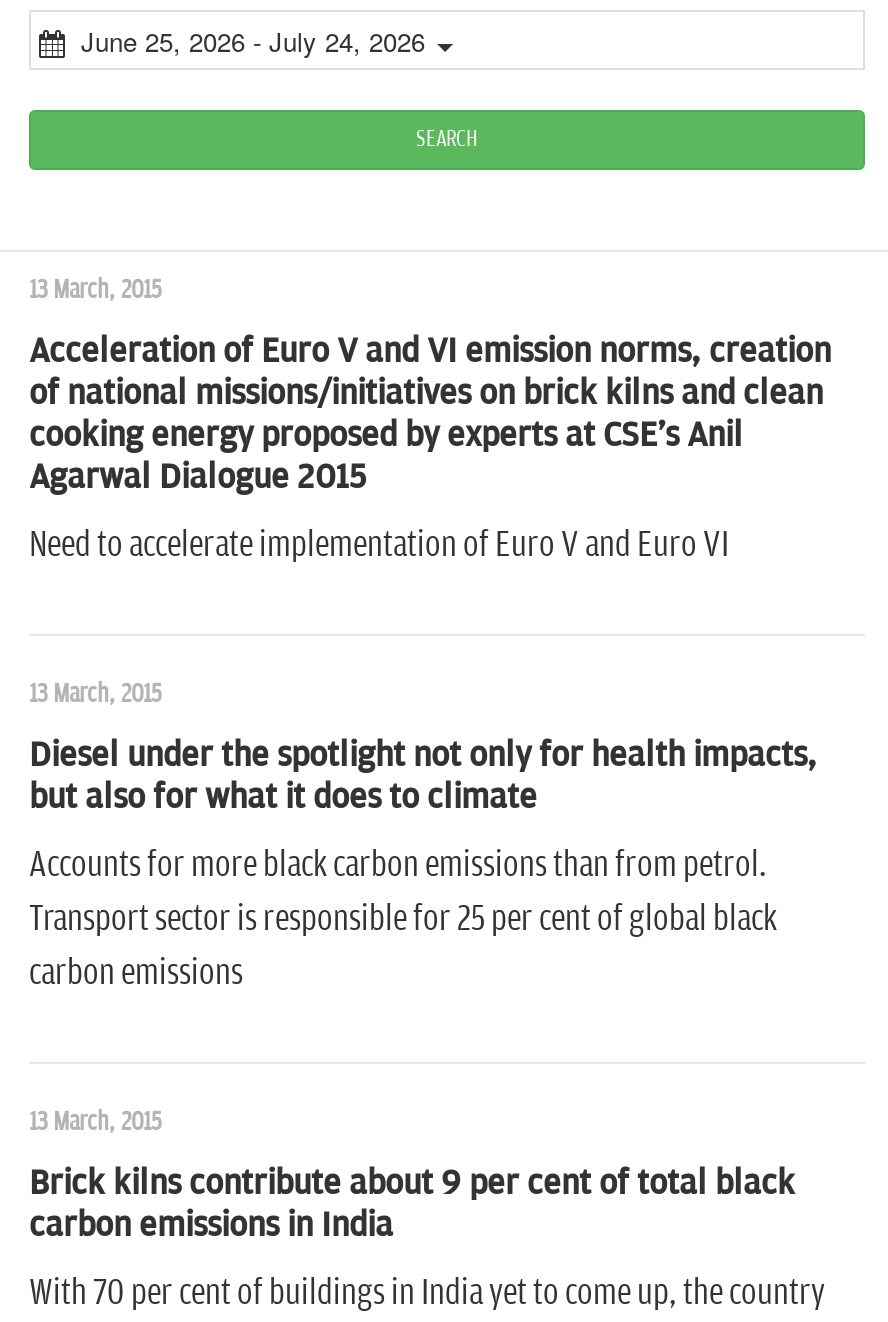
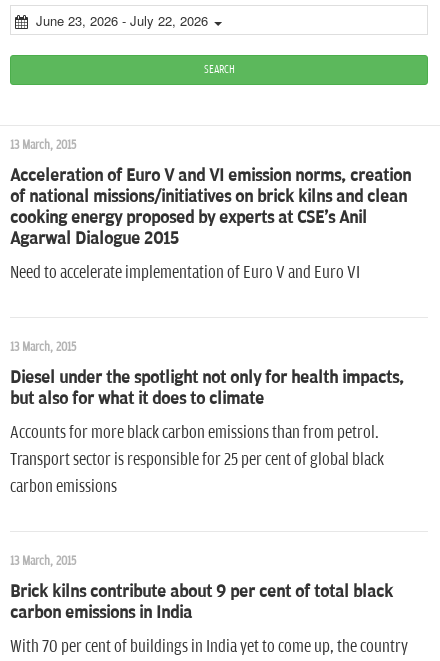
- June 25, 2026 - July 24, 2026
+ June 23, 2026 - July 22, 2026
